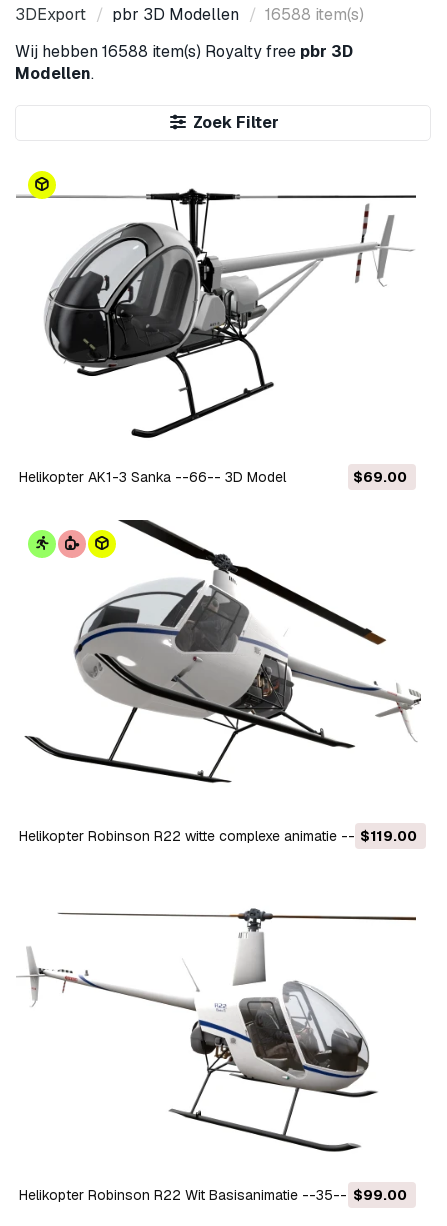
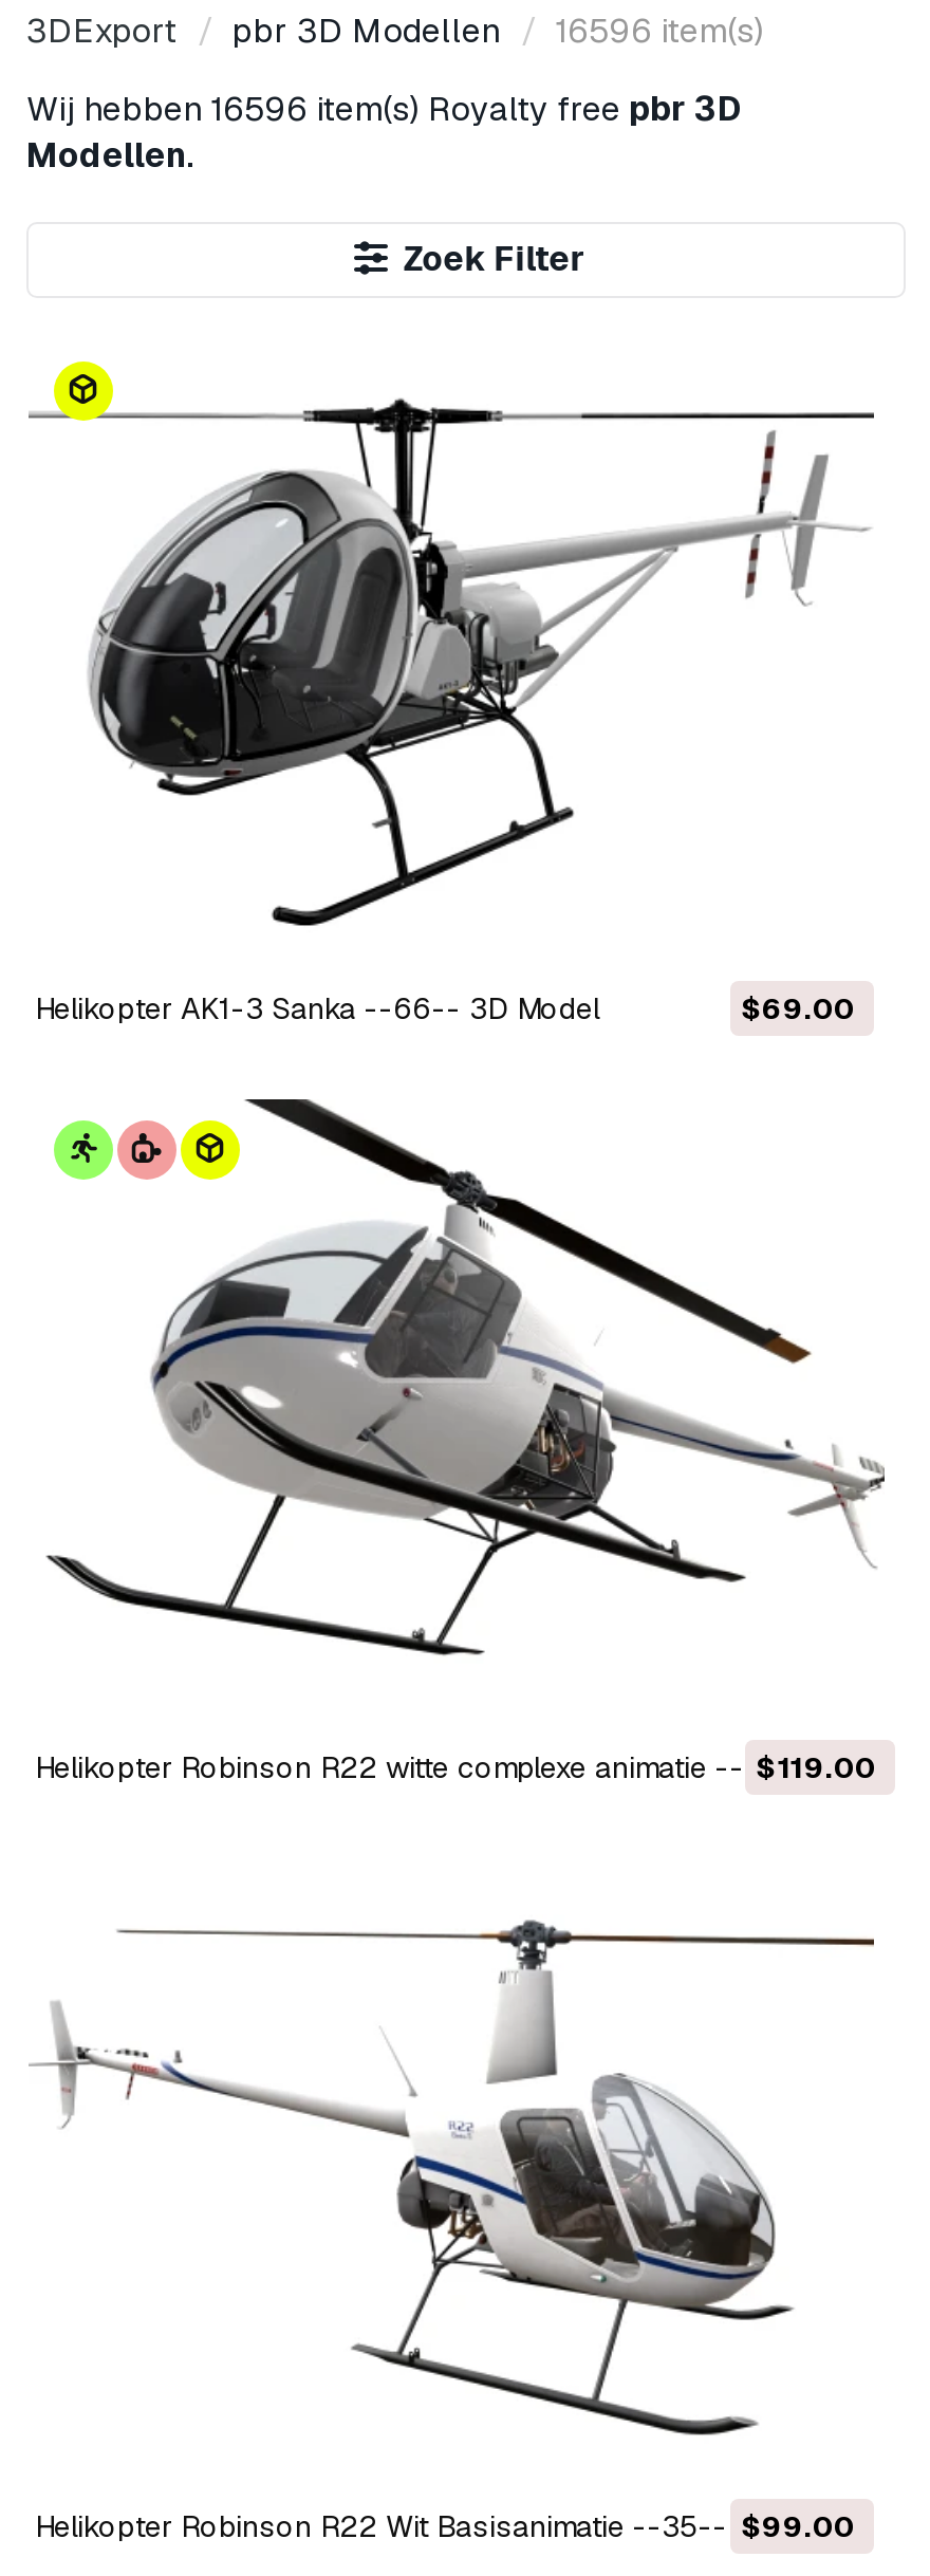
- 3DExport pbr 3D Modellen 16588 item(s)
+ 3DExport pbr 3D Modellen 16596 item(s)

- Wij hebben 16588 item(s) Royalty free pbr 3D
+ Wij hebben 16596 item(s) Royalty free pbr 3D
